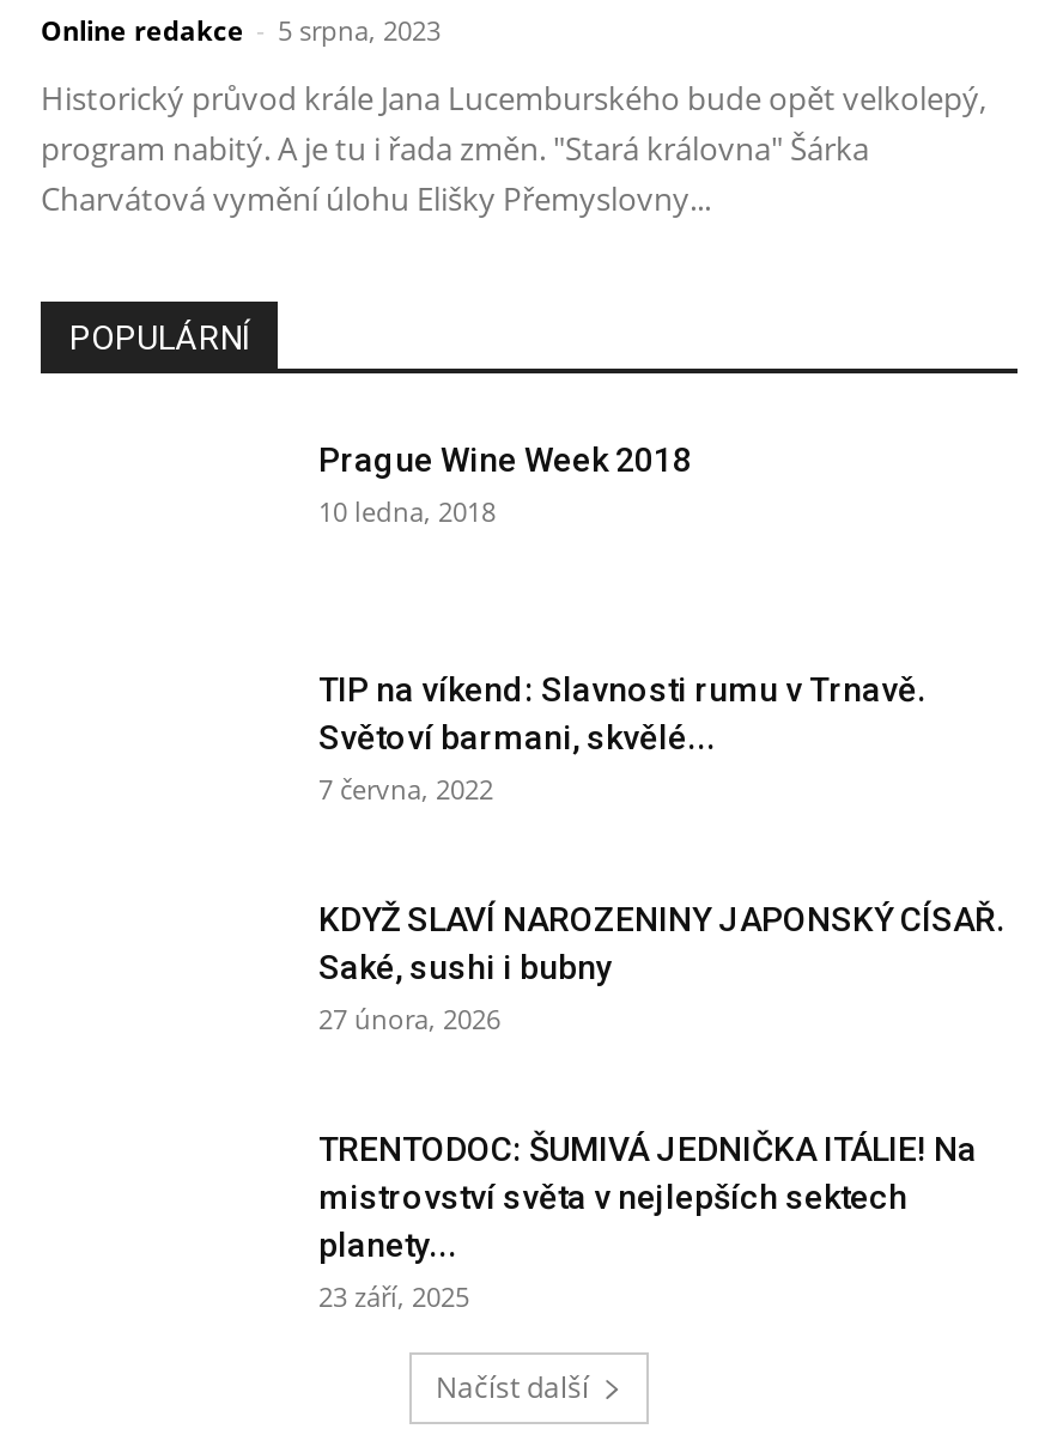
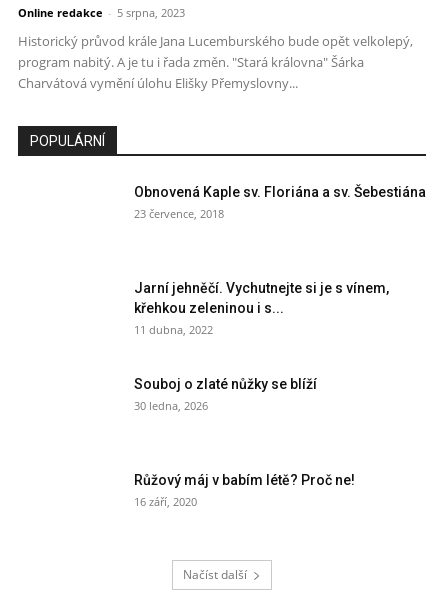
- Prague Wine Week 2018
- 10 ledna, 2018
+ Obnovená Kaple sv. Floriána a sv. Šebestiána
+ 23 července, 2018

- TIP na víkend: Slavnosti rumu v Trnavě.
- Světoví barmani, skvělé...
- 7 června, 2022
+ Jarní jehněčí. Vychutnejte si je s vínem,
+ křehkou zeleninou i s...
+ 11 dubna, 2022

- KDYŽ SLAVÍ NAROZENINY JAPONSKÝ CÍSAŘ.
- Saké, sushi i bubny
- 27 února, 2026
+ Souboj o zlaté nůžky se blíží
+ 30 ledna, 2026

- TRENTODOC: ŠUMIVÁ JEDNIČKA ITÁLIE! Na
- mistrovství světa v nejlepších sektech
- planety...
- 23 září, 2025
+ Růžový máj v babím létě? Proč ne!
+ 16 září, 2020
